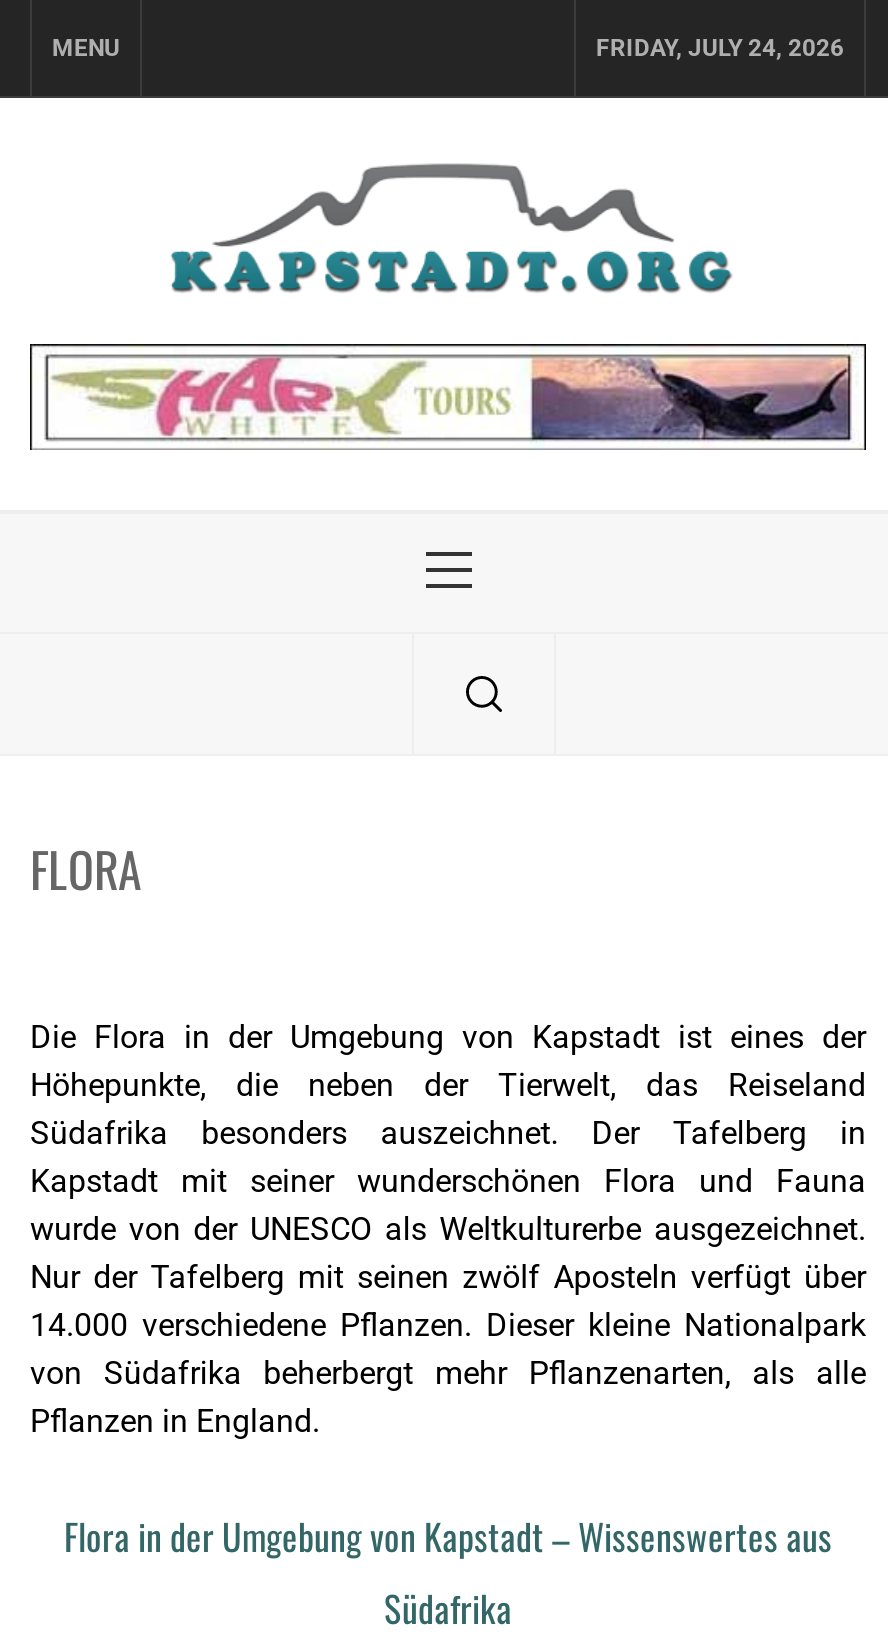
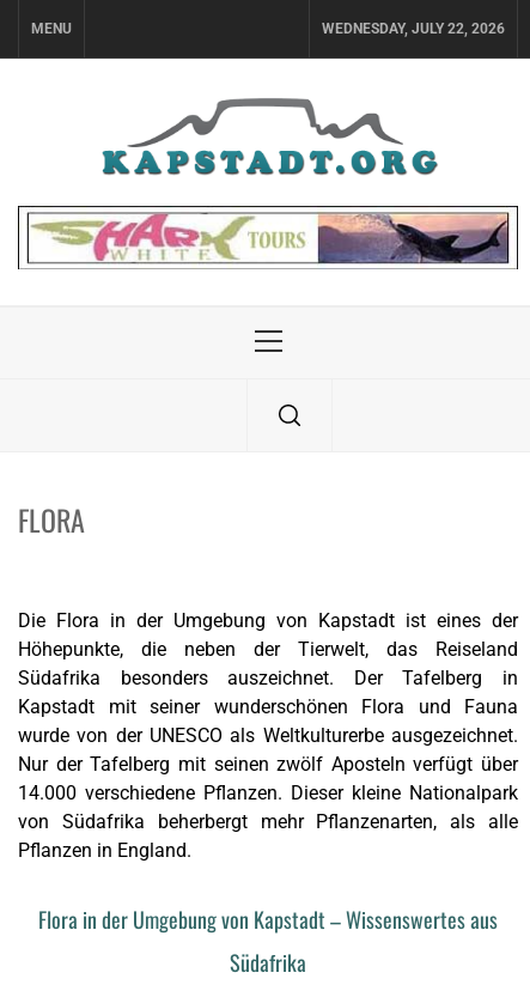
- FRIDAY, JULY 24, 2026
+ WEDNESDAY, JULY 22, 2026
